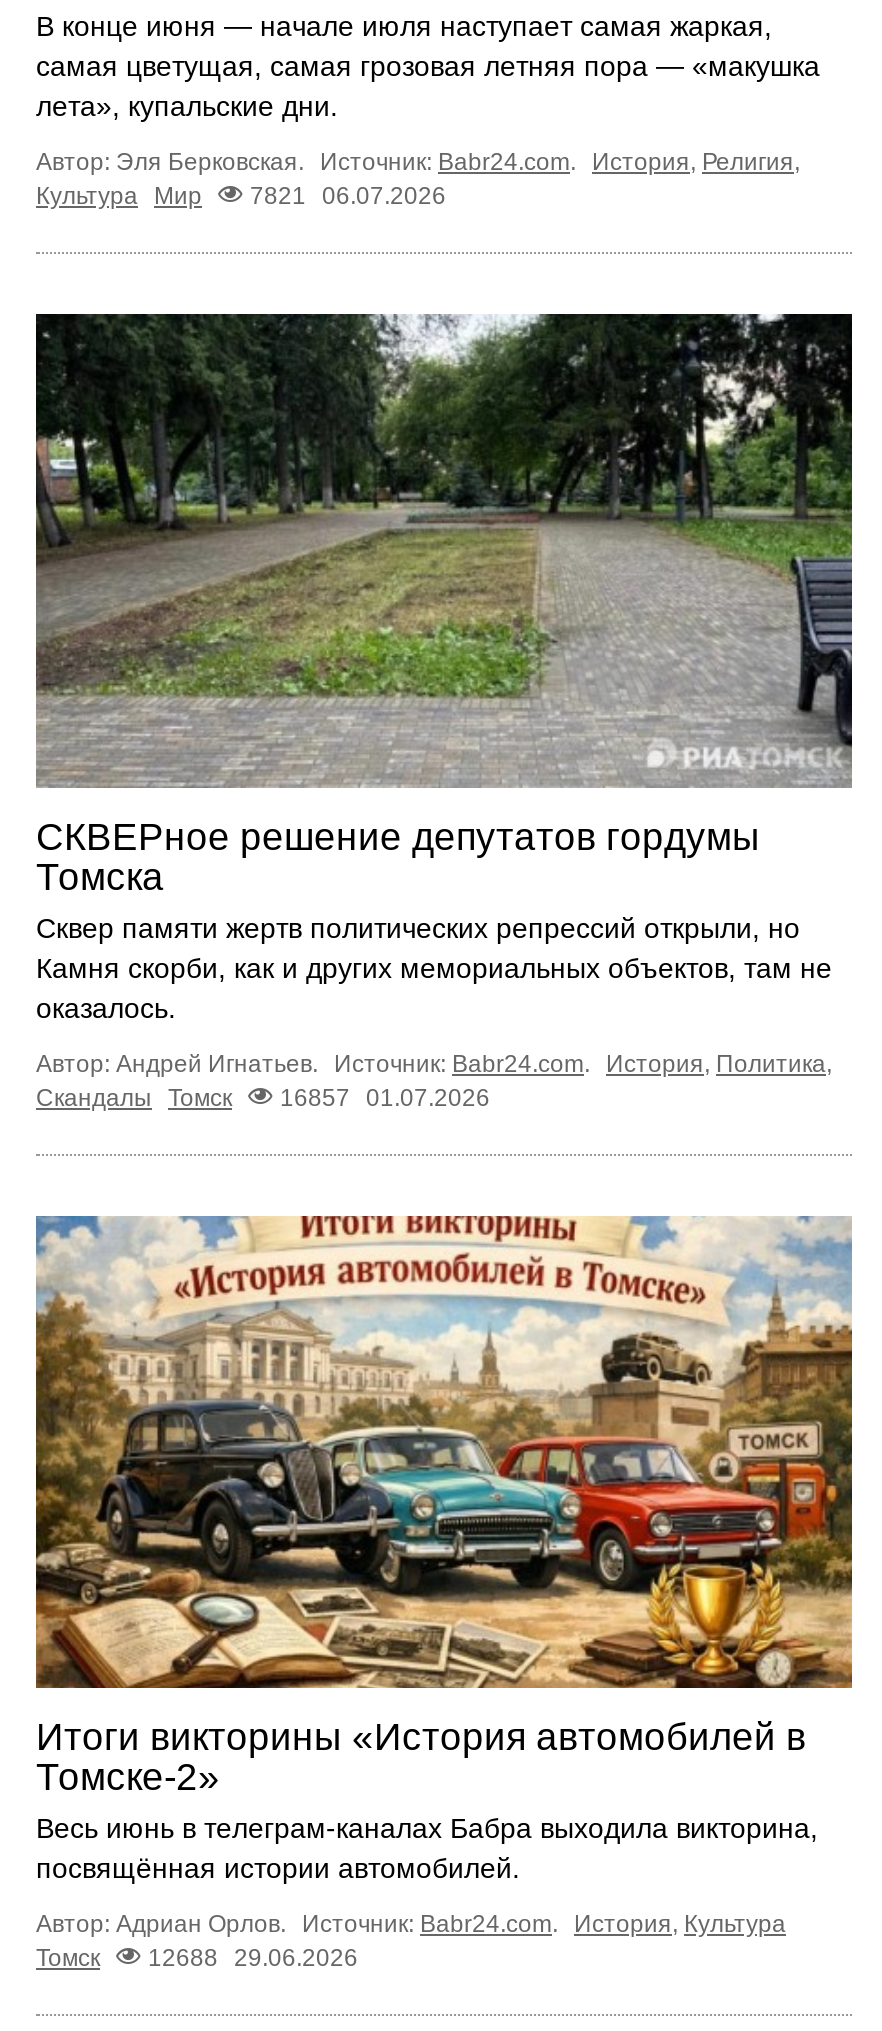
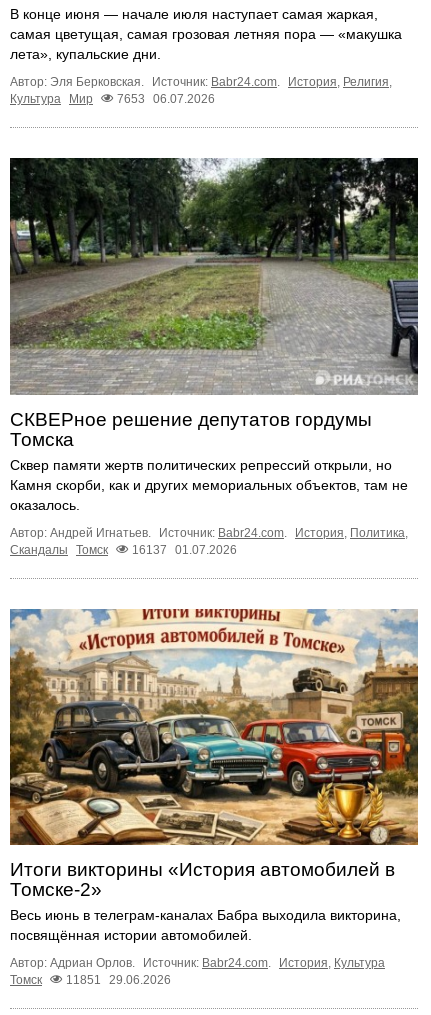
- Культура Мир 7821 06.07.2026
+ Культура Мир 7653 06.07.2026

- Скандалы Томск 16857 01.07.2026
+ Скандалы Томск 16137 01.07.2026

- Томск 12688 29.06.2026
+ Томск 11851 29.06.2026
